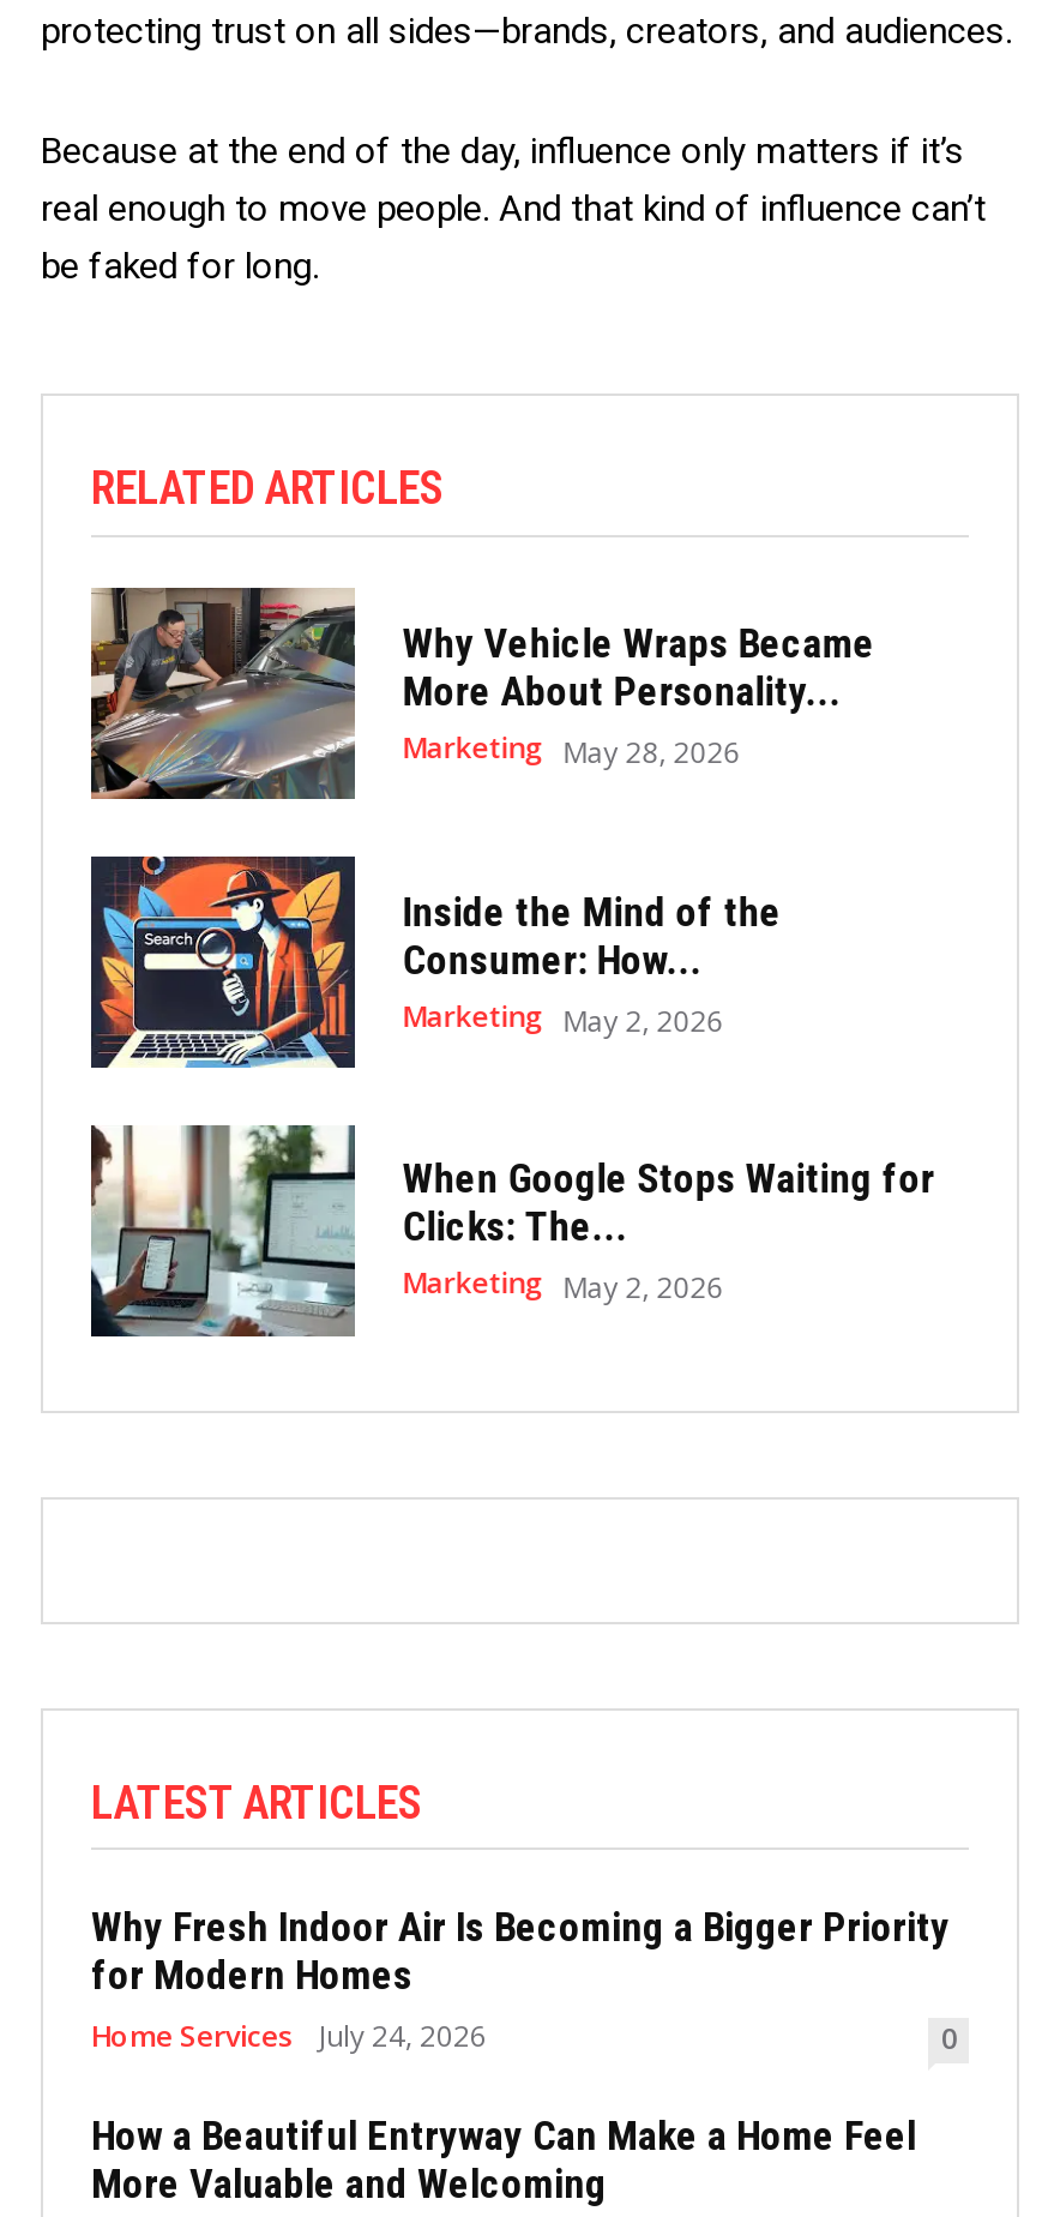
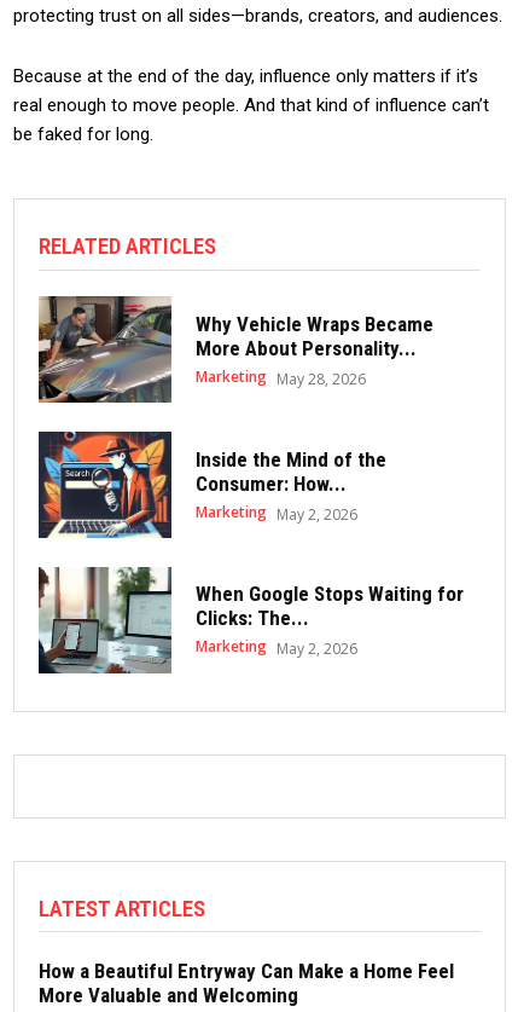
- Why Fresh Indoor Air Is Becoming a Bigger Priority
- for Modern Homes
- Home Services
- July 24, 2026
- 0
